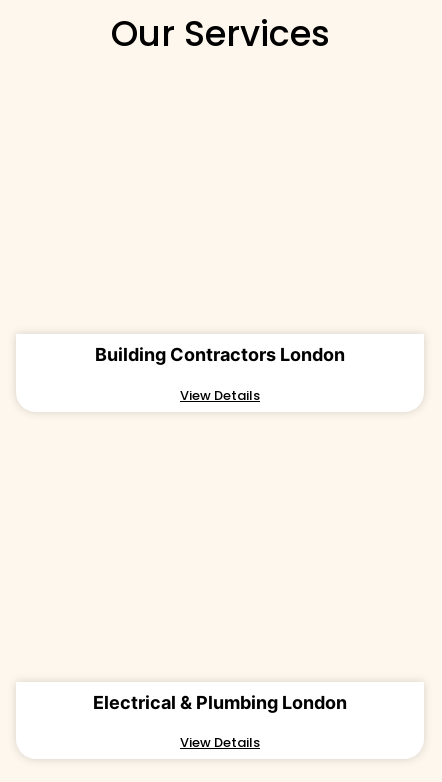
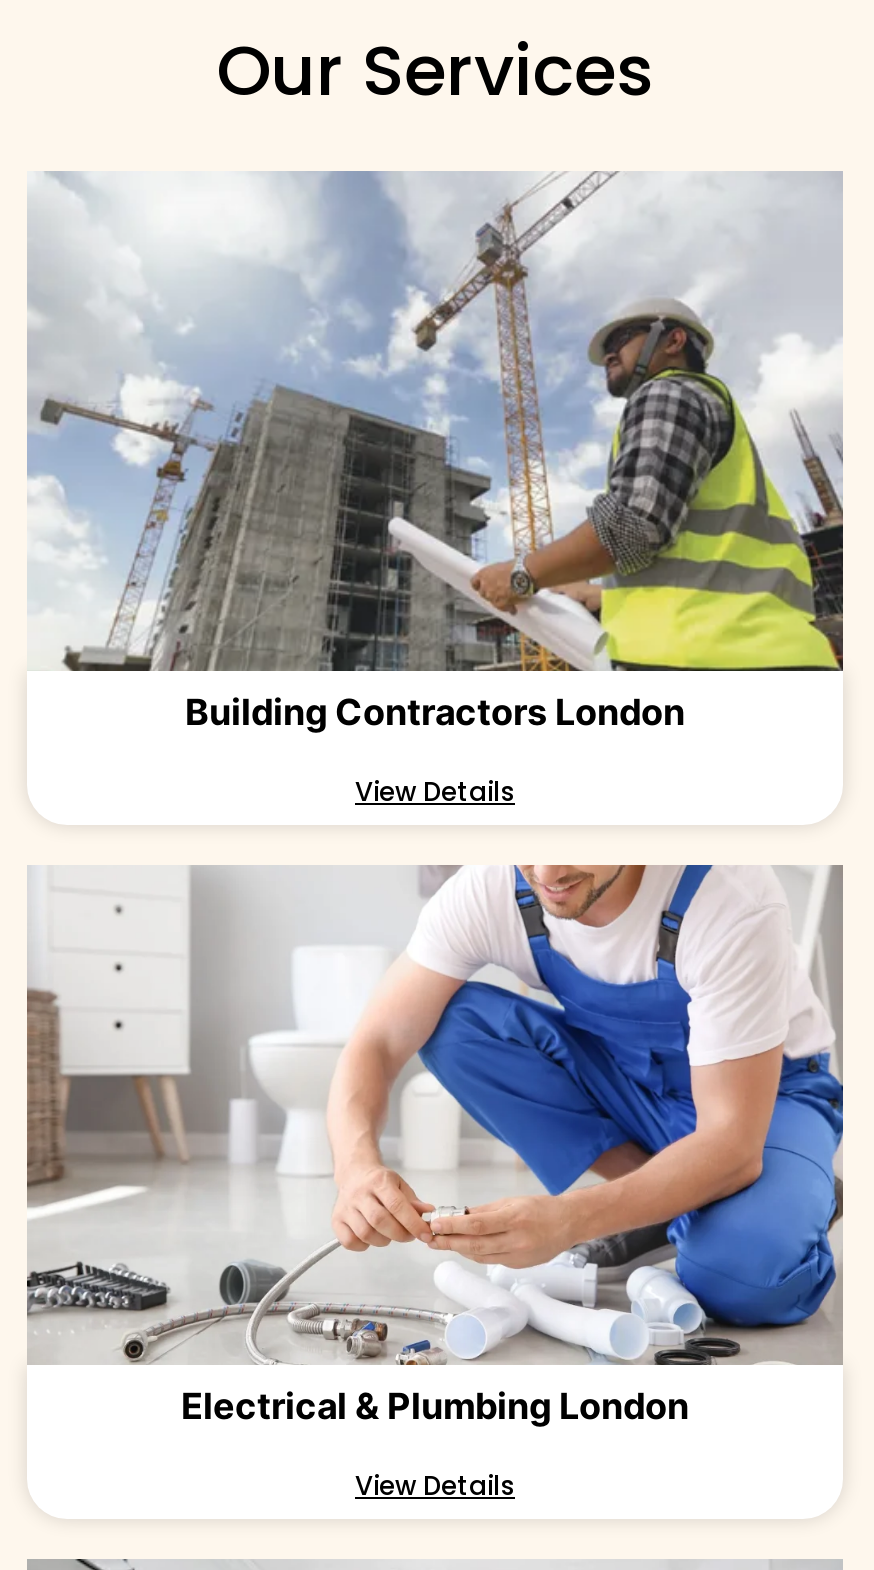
+ [image]

+ [image]
